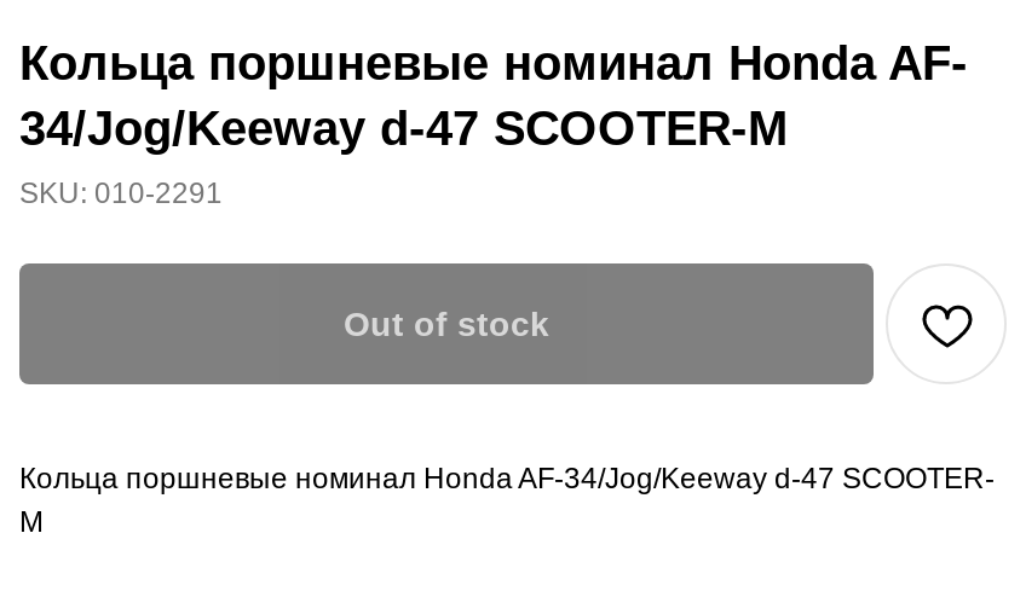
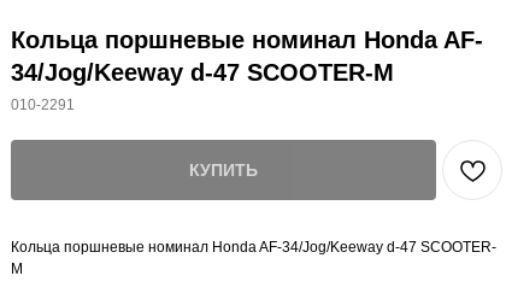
- SKU: 010-2291
+ 010-2291

- Out of stock
+ КУПИТЬ
